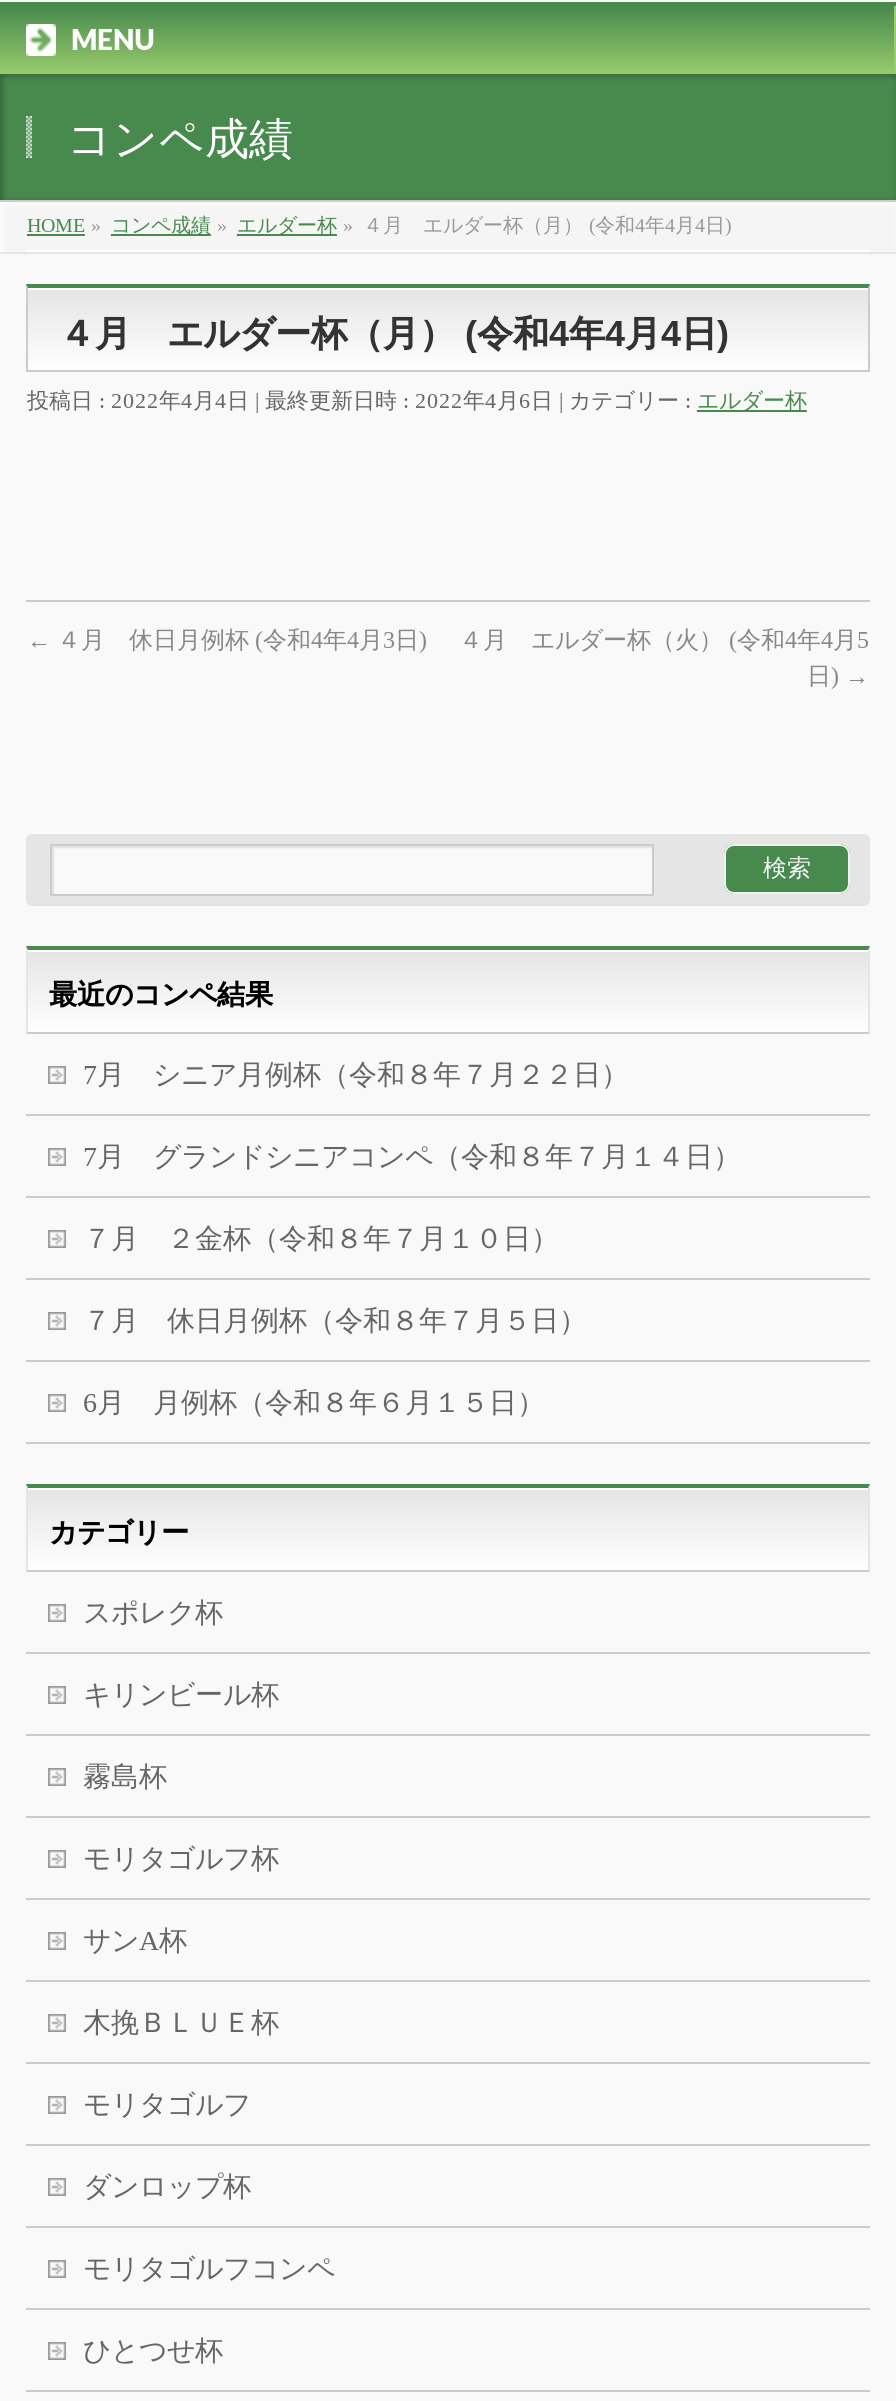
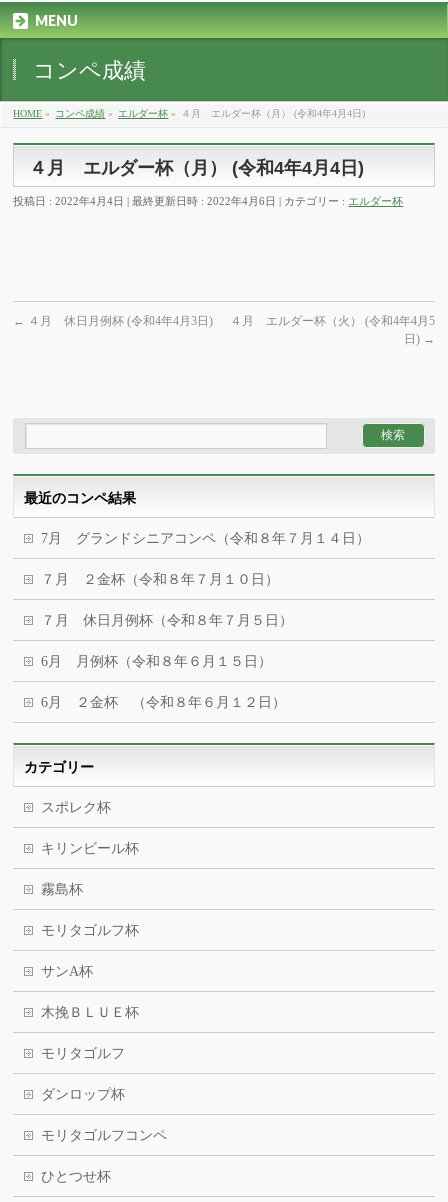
- 7月 シニア月例杯（令和８年７月２２日）

moved up: 7月 グランドシニアコンペ（令和８年７月１４日） | ７月 ２金杯（令和８年７月１０日） | ７月 休日月例杯（令和８年７月５日） | 6月 月例杯（令和８年６月１５日）

+ 6月 ２金杯 （令和８年６月１２日）
